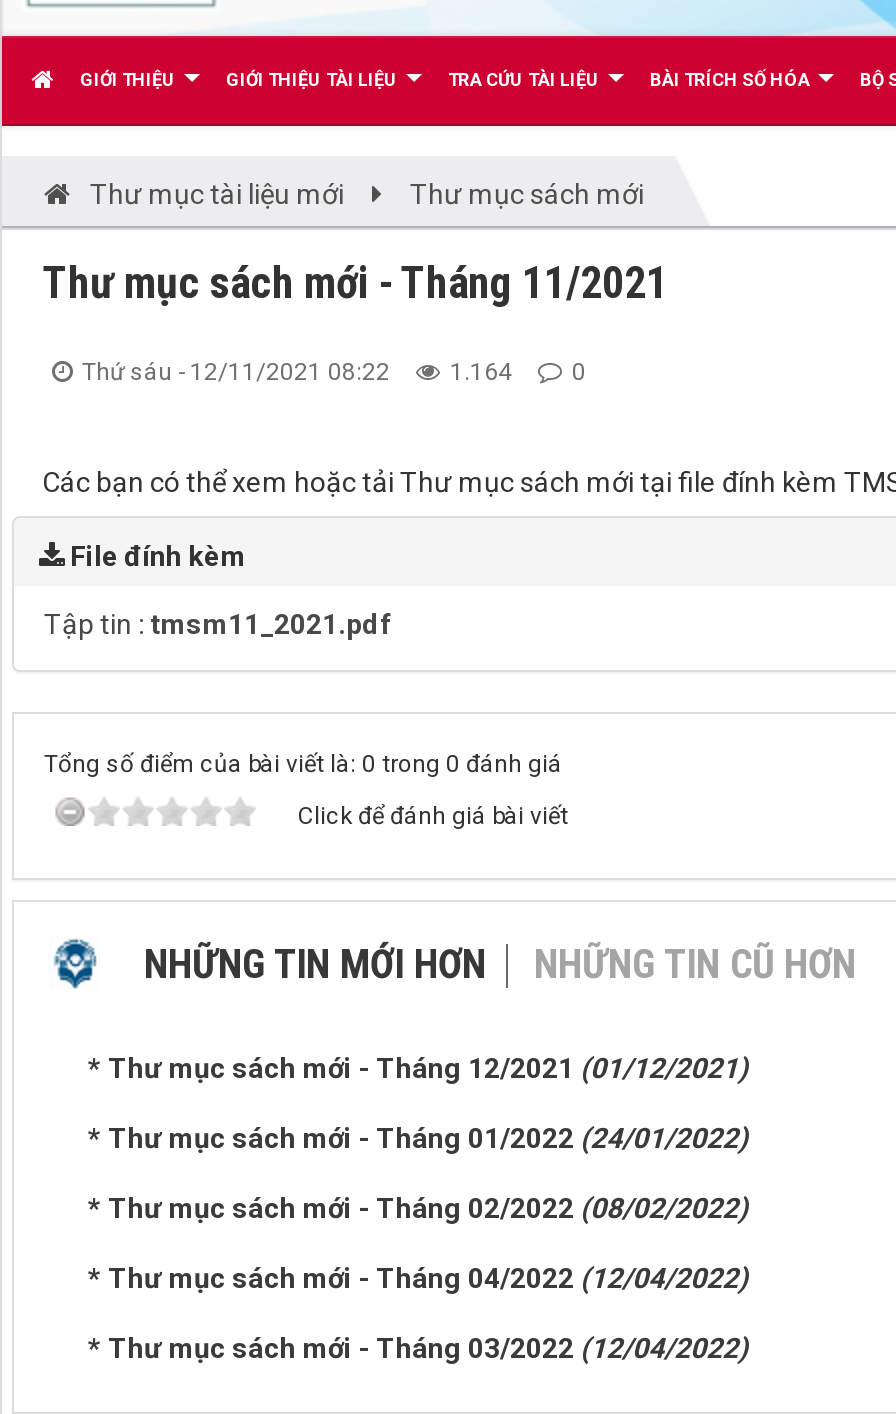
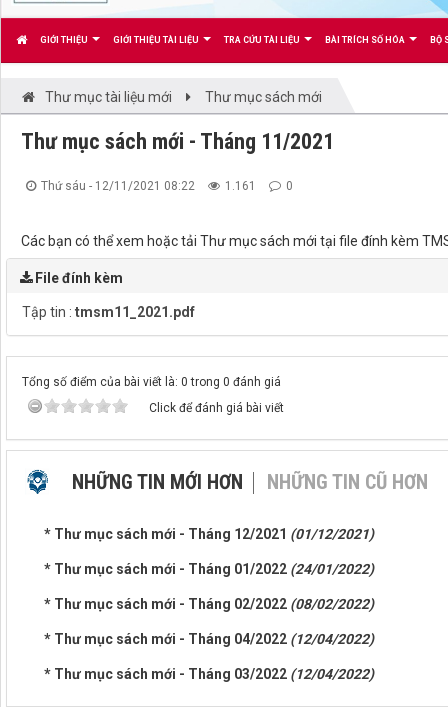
- 1.164
+ 1.161
